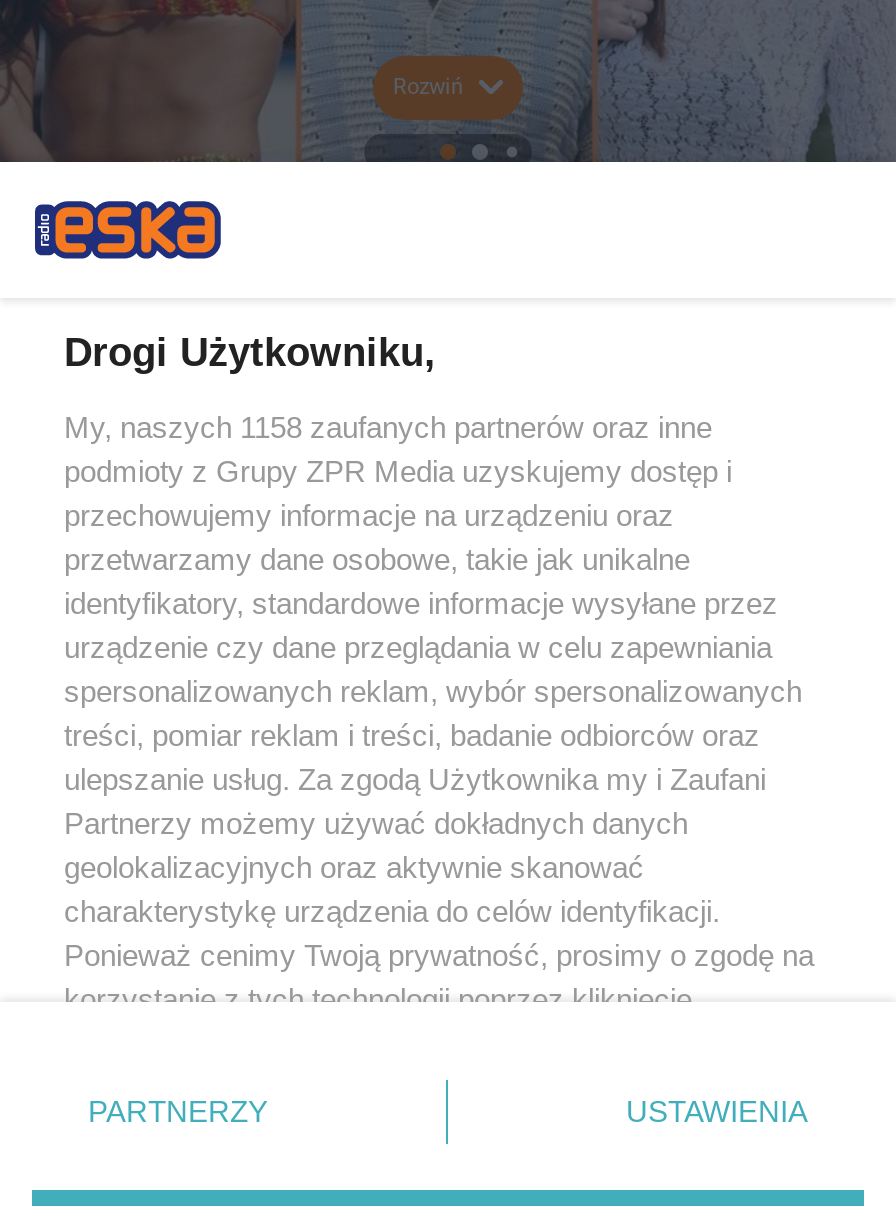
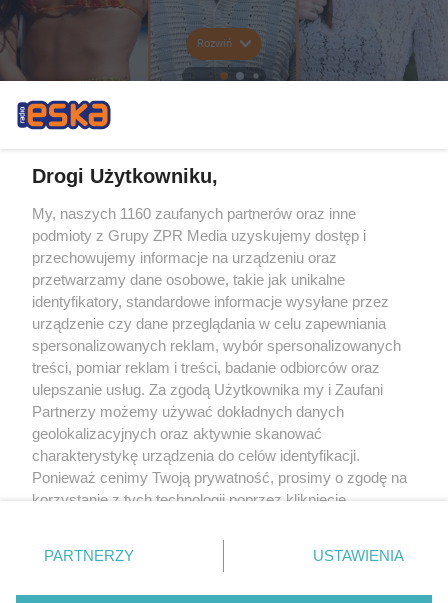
- My, naszych 1158 zaufanych partnerów oraz inne
+ My, naszych 1160 zaufanych partnerów oraz inne
